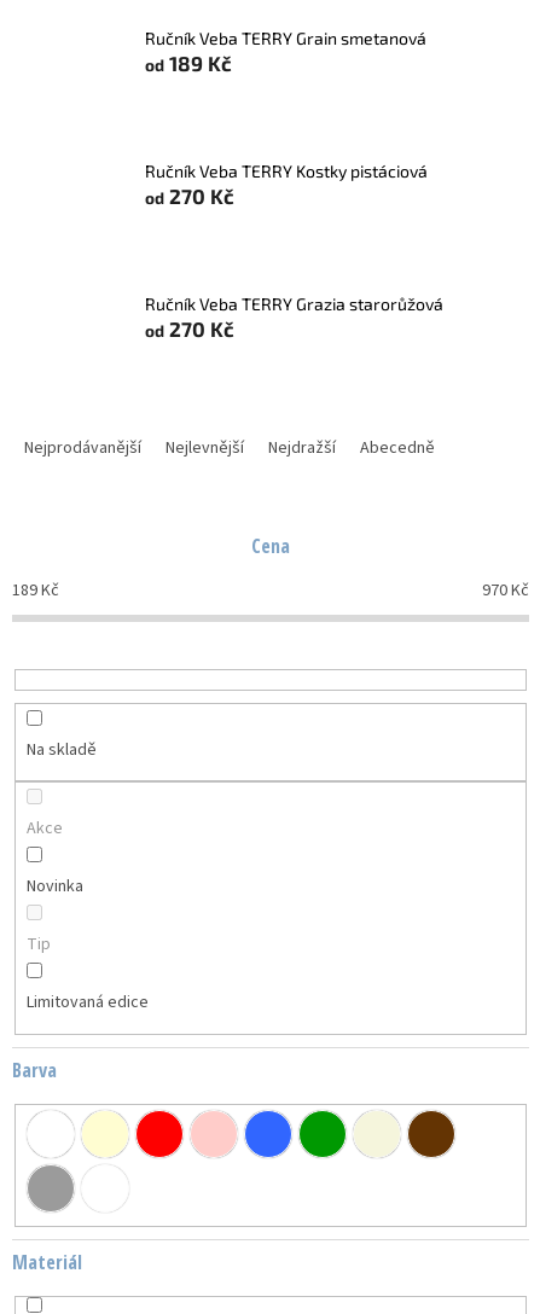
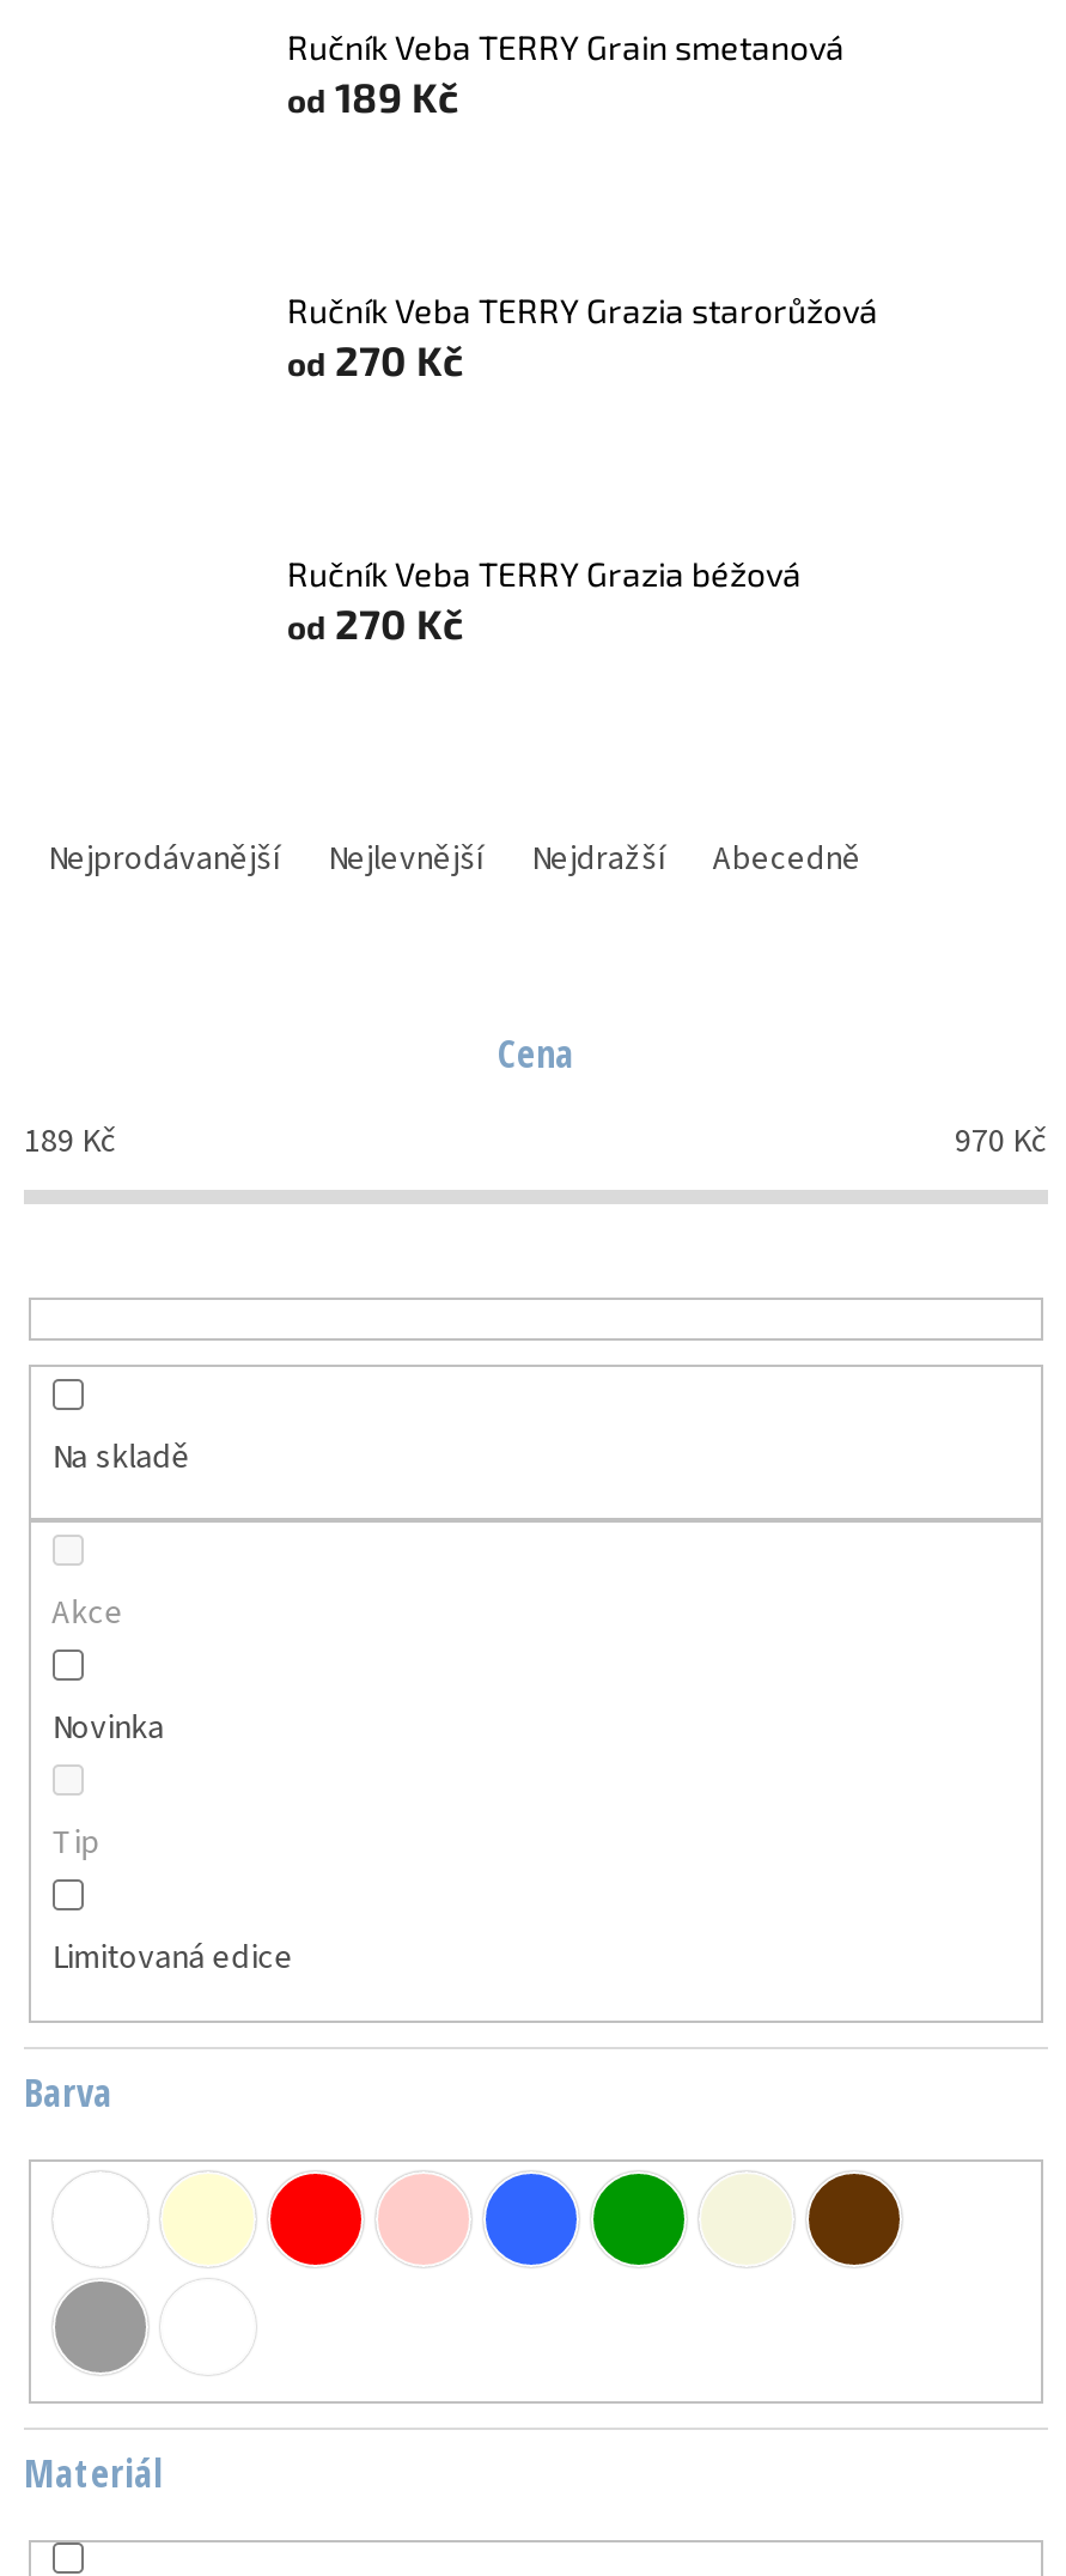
- Ručník Veba TERRY Kostky pistáciová

+ Ručník Veba TERRY Grazia béžová

moved up: Ručník Veba TERRY Grazia starorůžová
